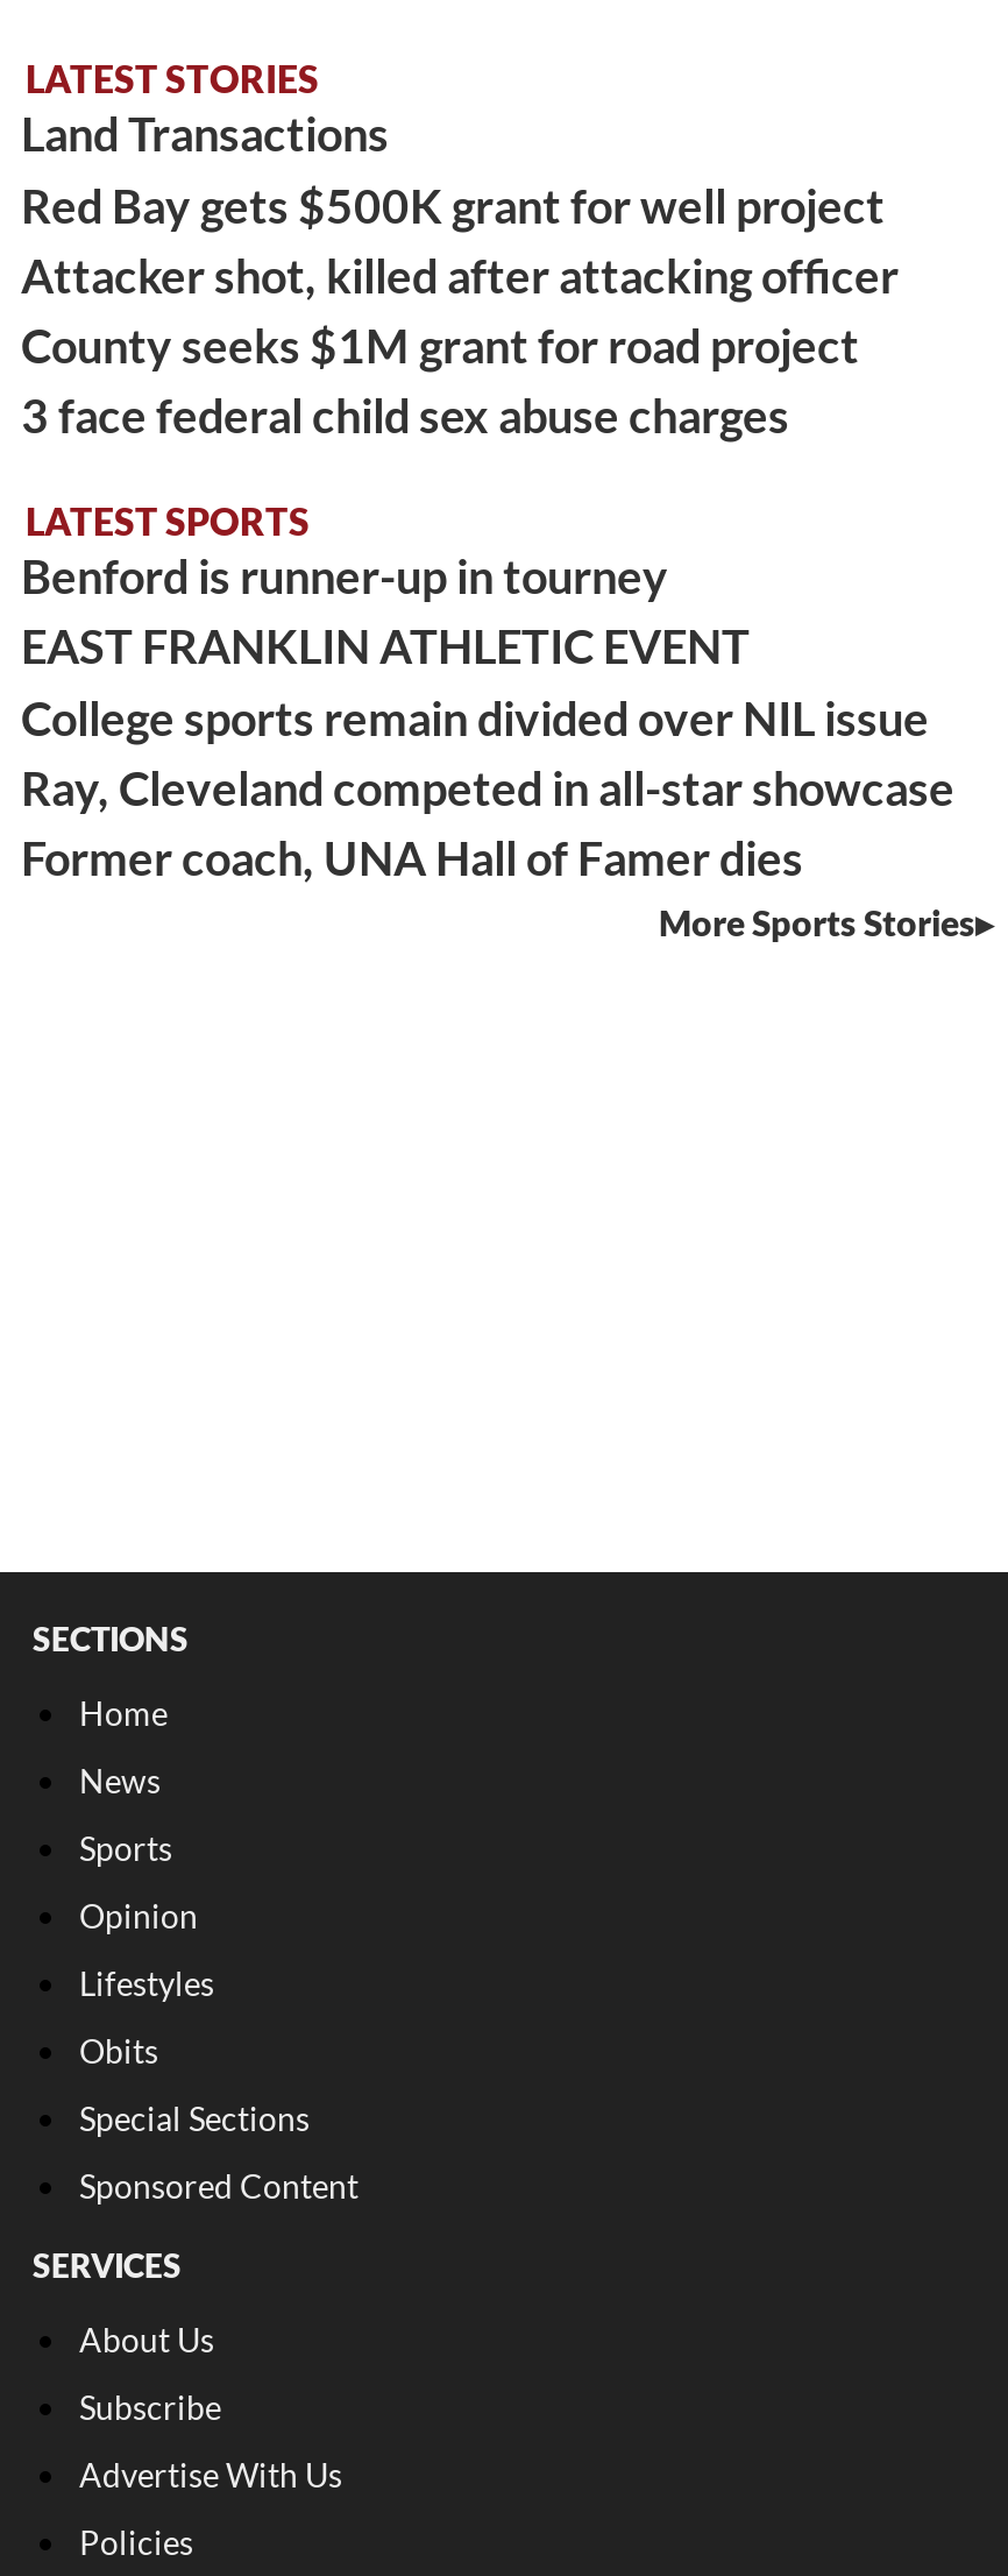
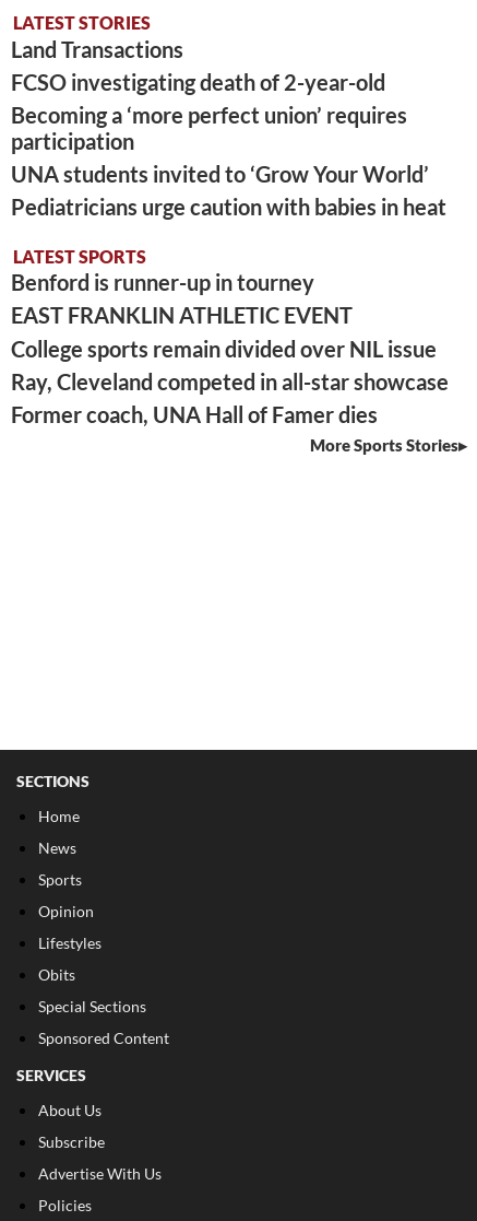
- Red Bay gets $500K grant for well project
- Attacker shot, killed after attacking officer
- County seeks $1M grant for road project
- 3 face federal child sex abuse charges
+ FCSO investigating death of 2-year-old
+ Becoming a ‘more perfect union’ requires
+ participation
+ UNA students invited to ‘Grow Your World’
+ Pediatricians urge caution with babies in heat
